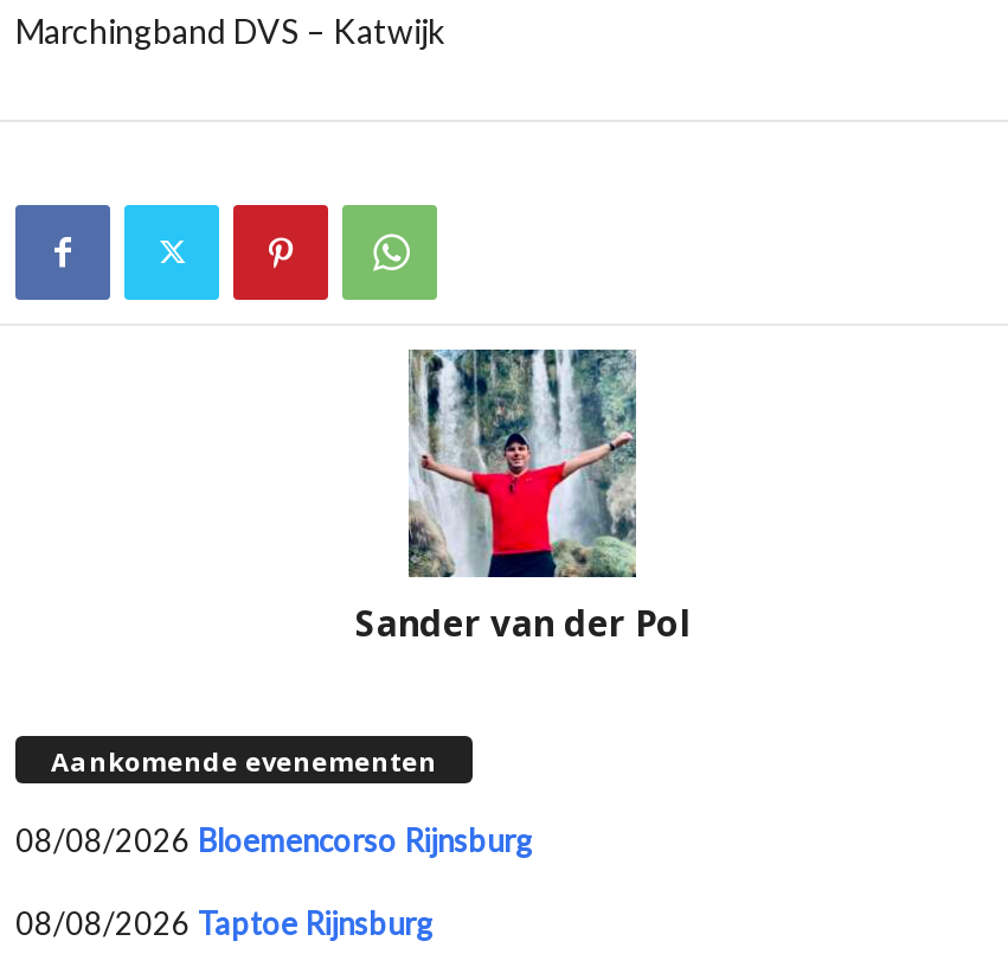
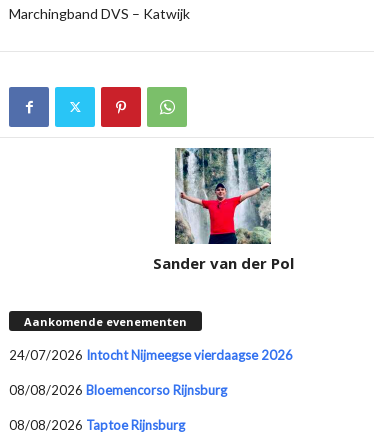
+ 24/07/2026 Intocht Nijmeegse vierdaagse 2026
